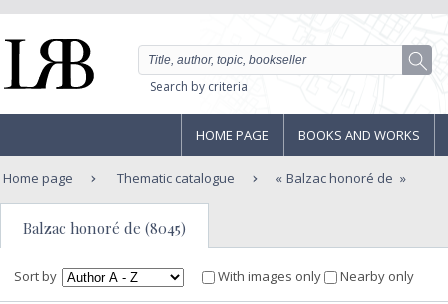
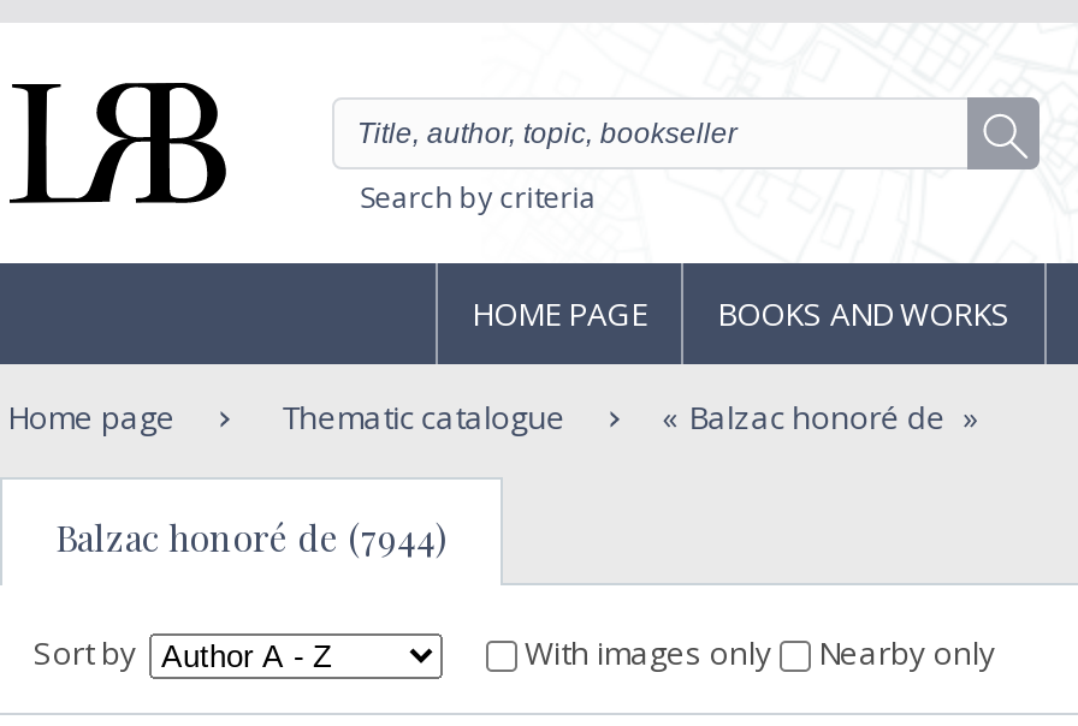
- Balzac honoré de (8045)
+ Balzac honoré de (7944)
